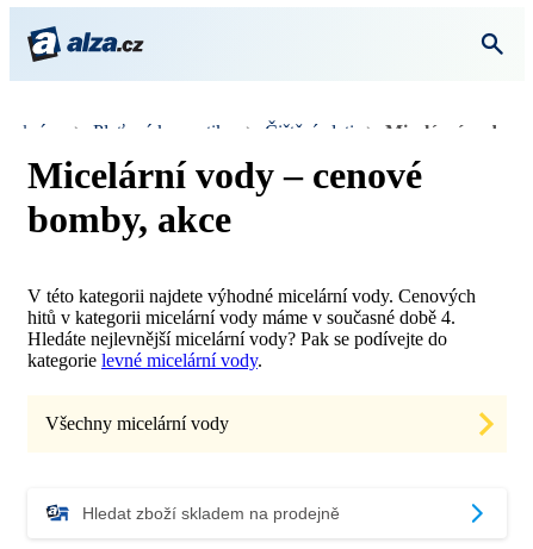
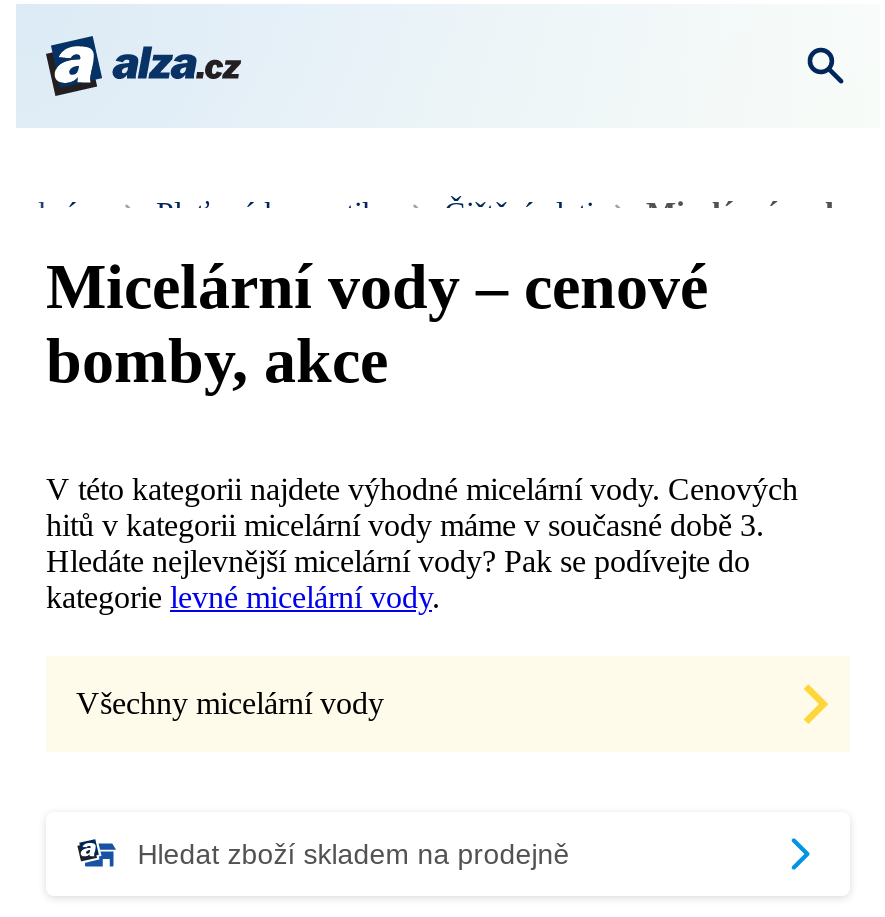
- hitů v kategorii micelární vody máme v současné době 4.
+ hitů v kategorii micelární vody máme v současné době 3.
